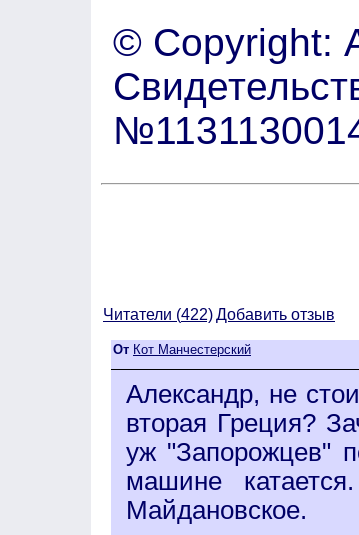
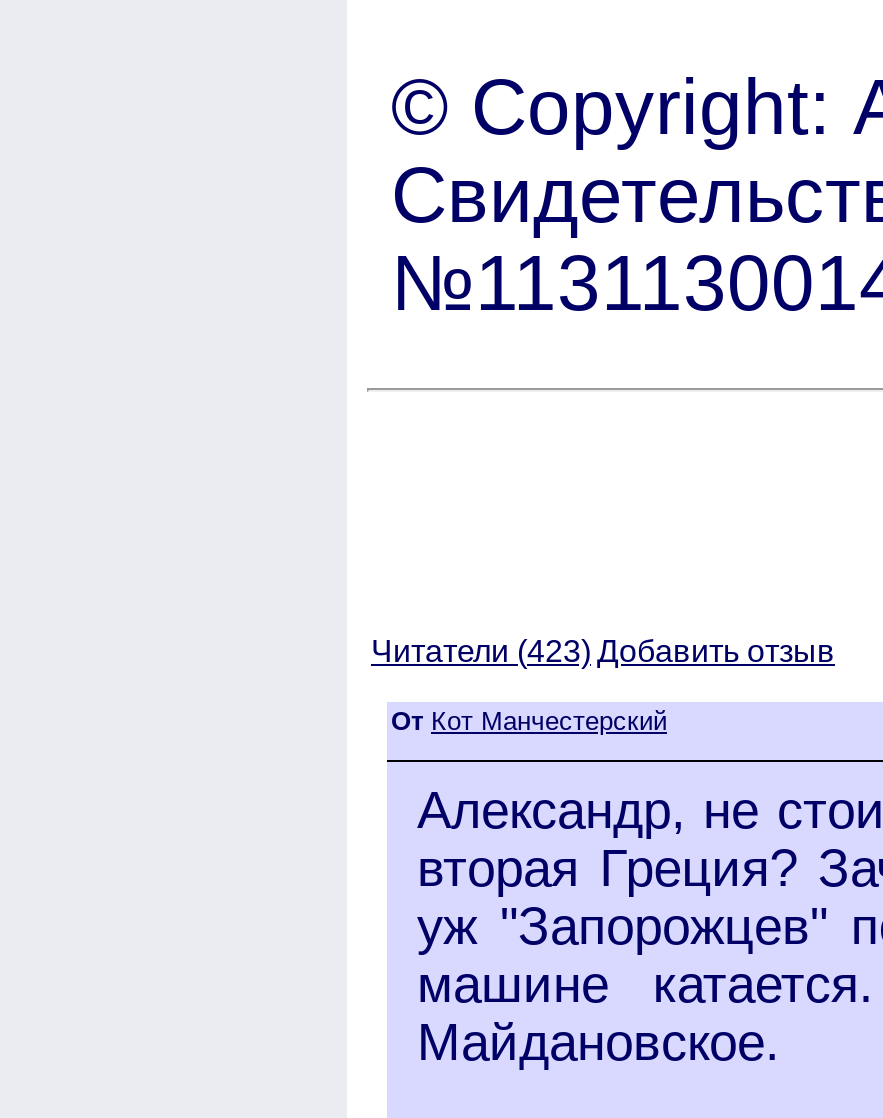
- Читатели (422) Добавить отзыв
+ Читатели (423) Добавить отзыв
